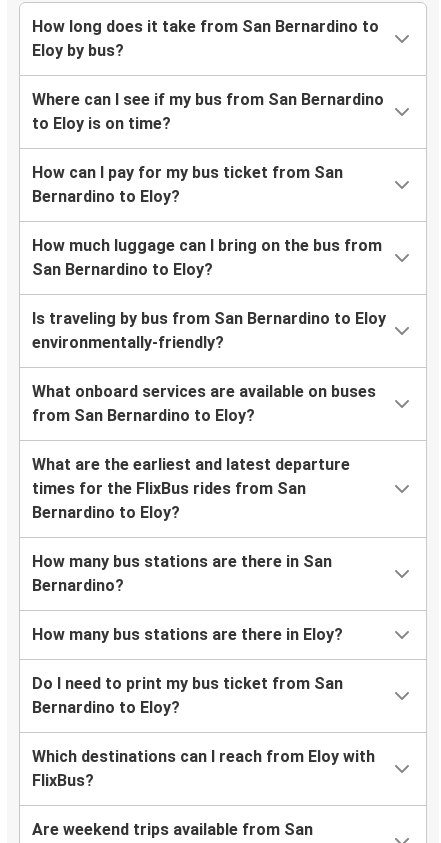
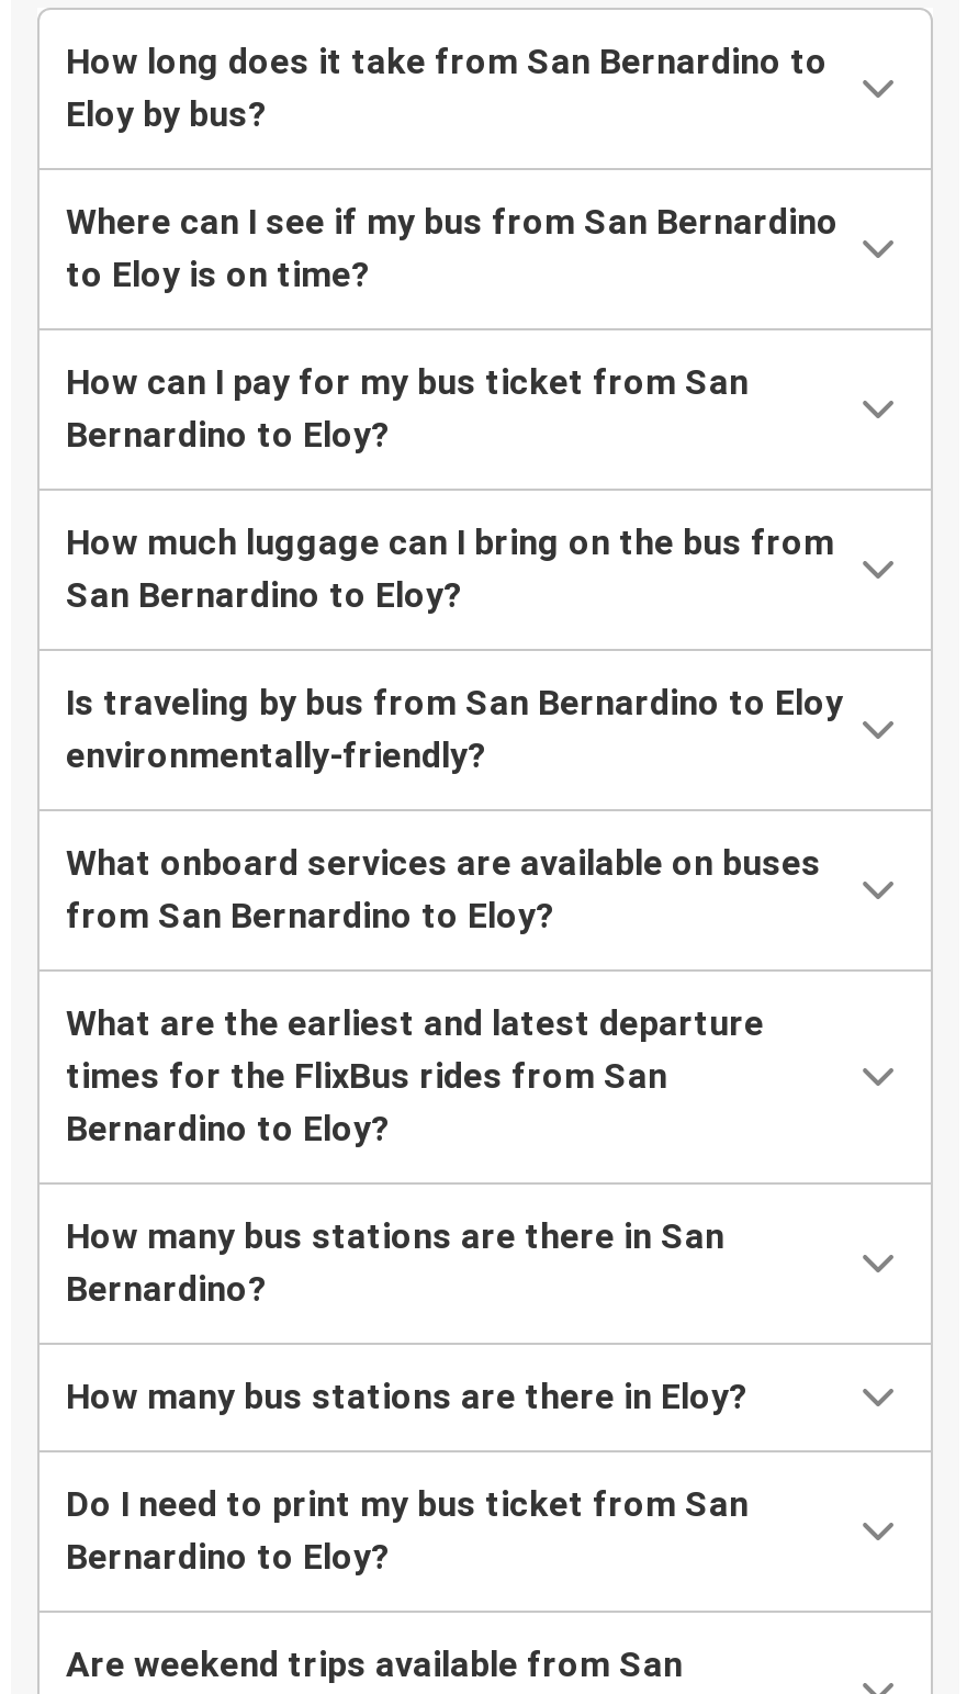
- Which destinations can I reach from Eloy with
- FlixBus?
